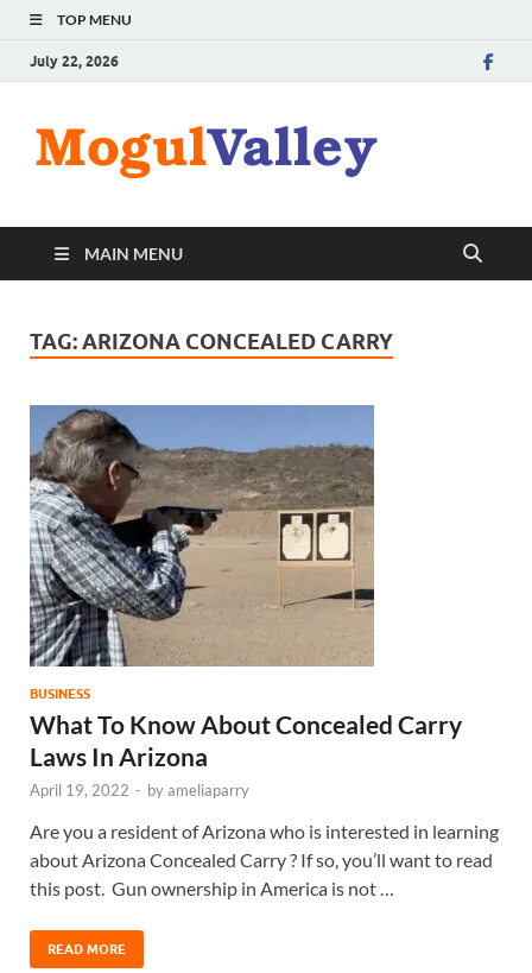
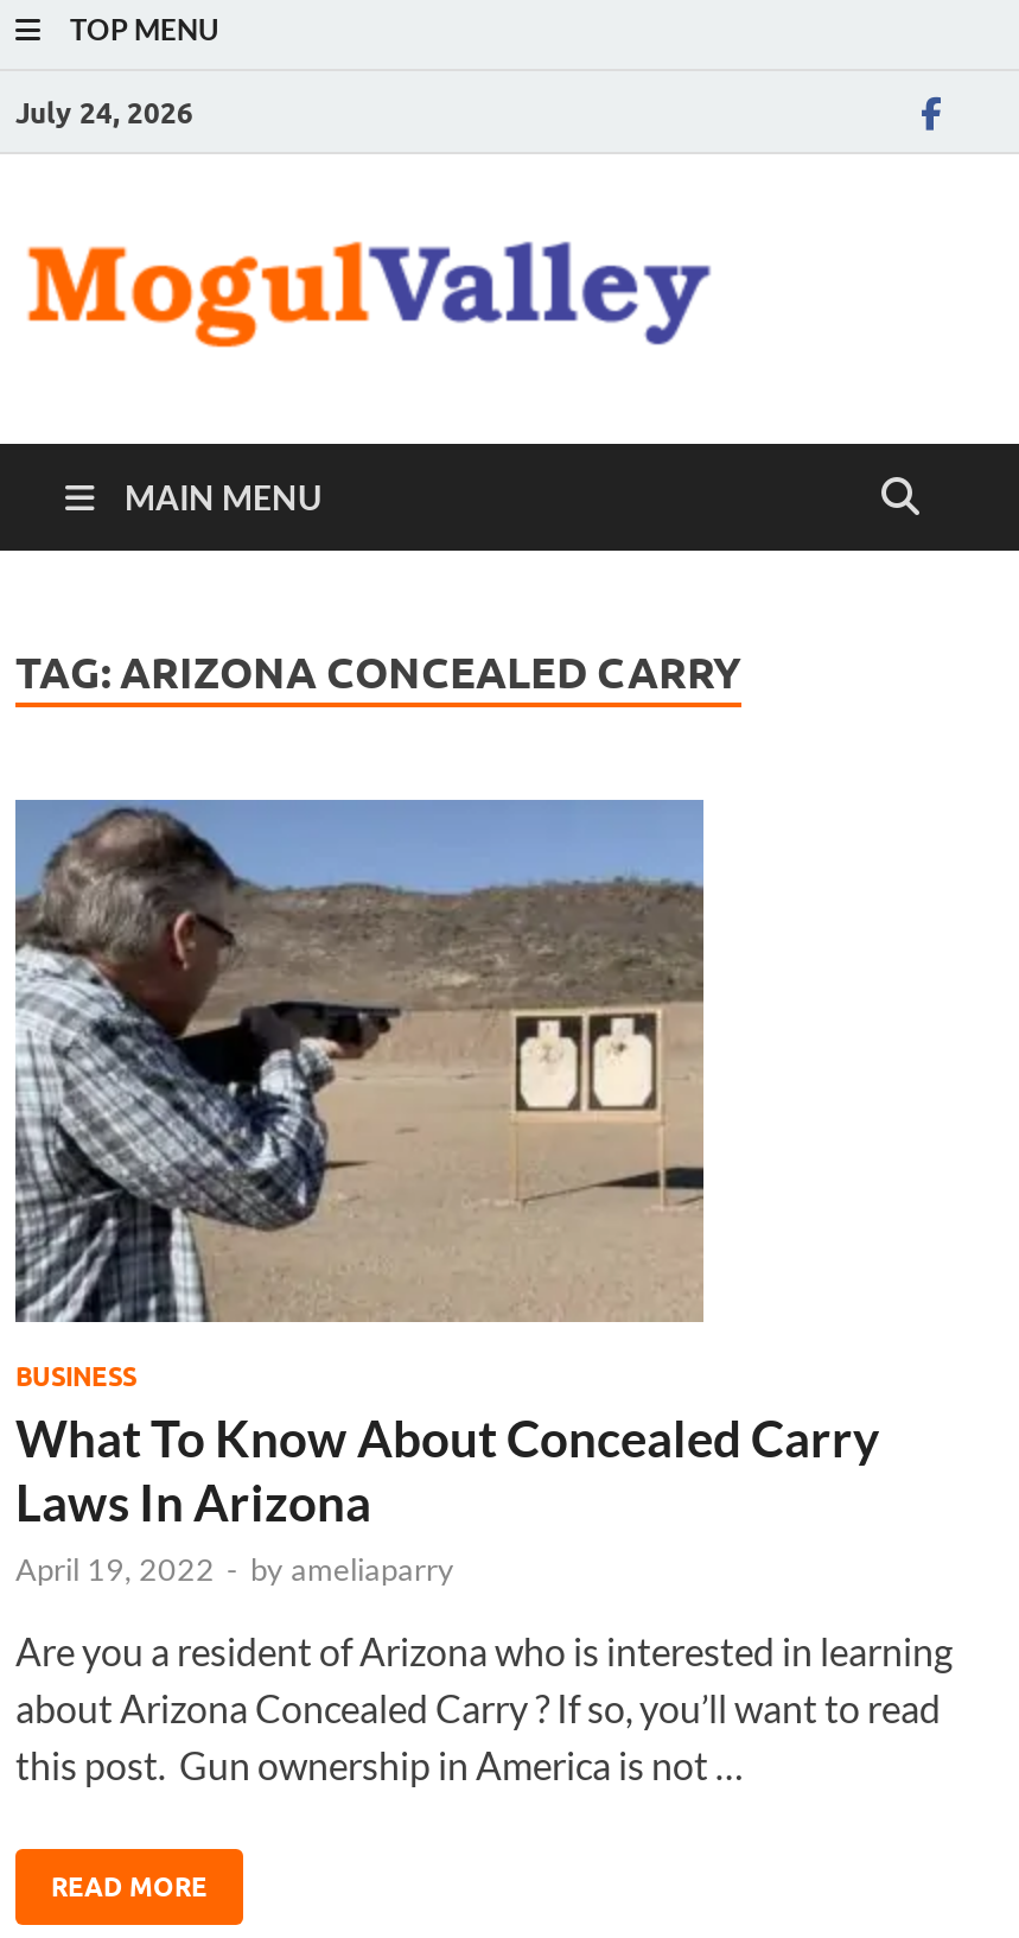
- July 22, 2026
+ July 24, 2026
